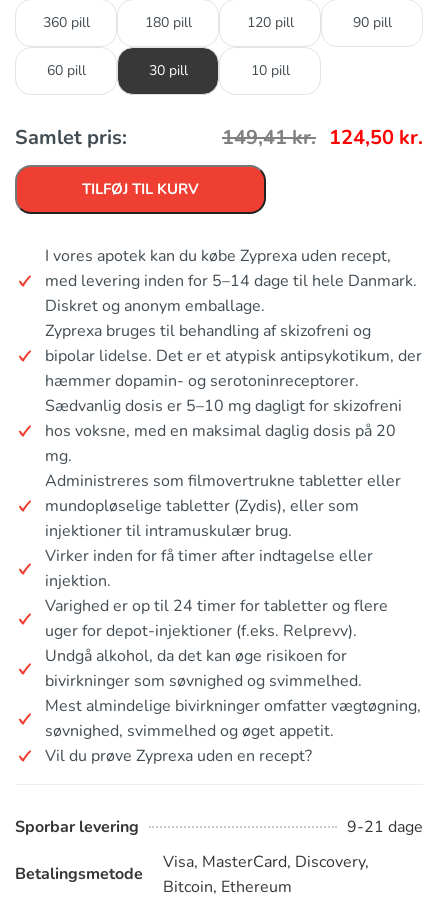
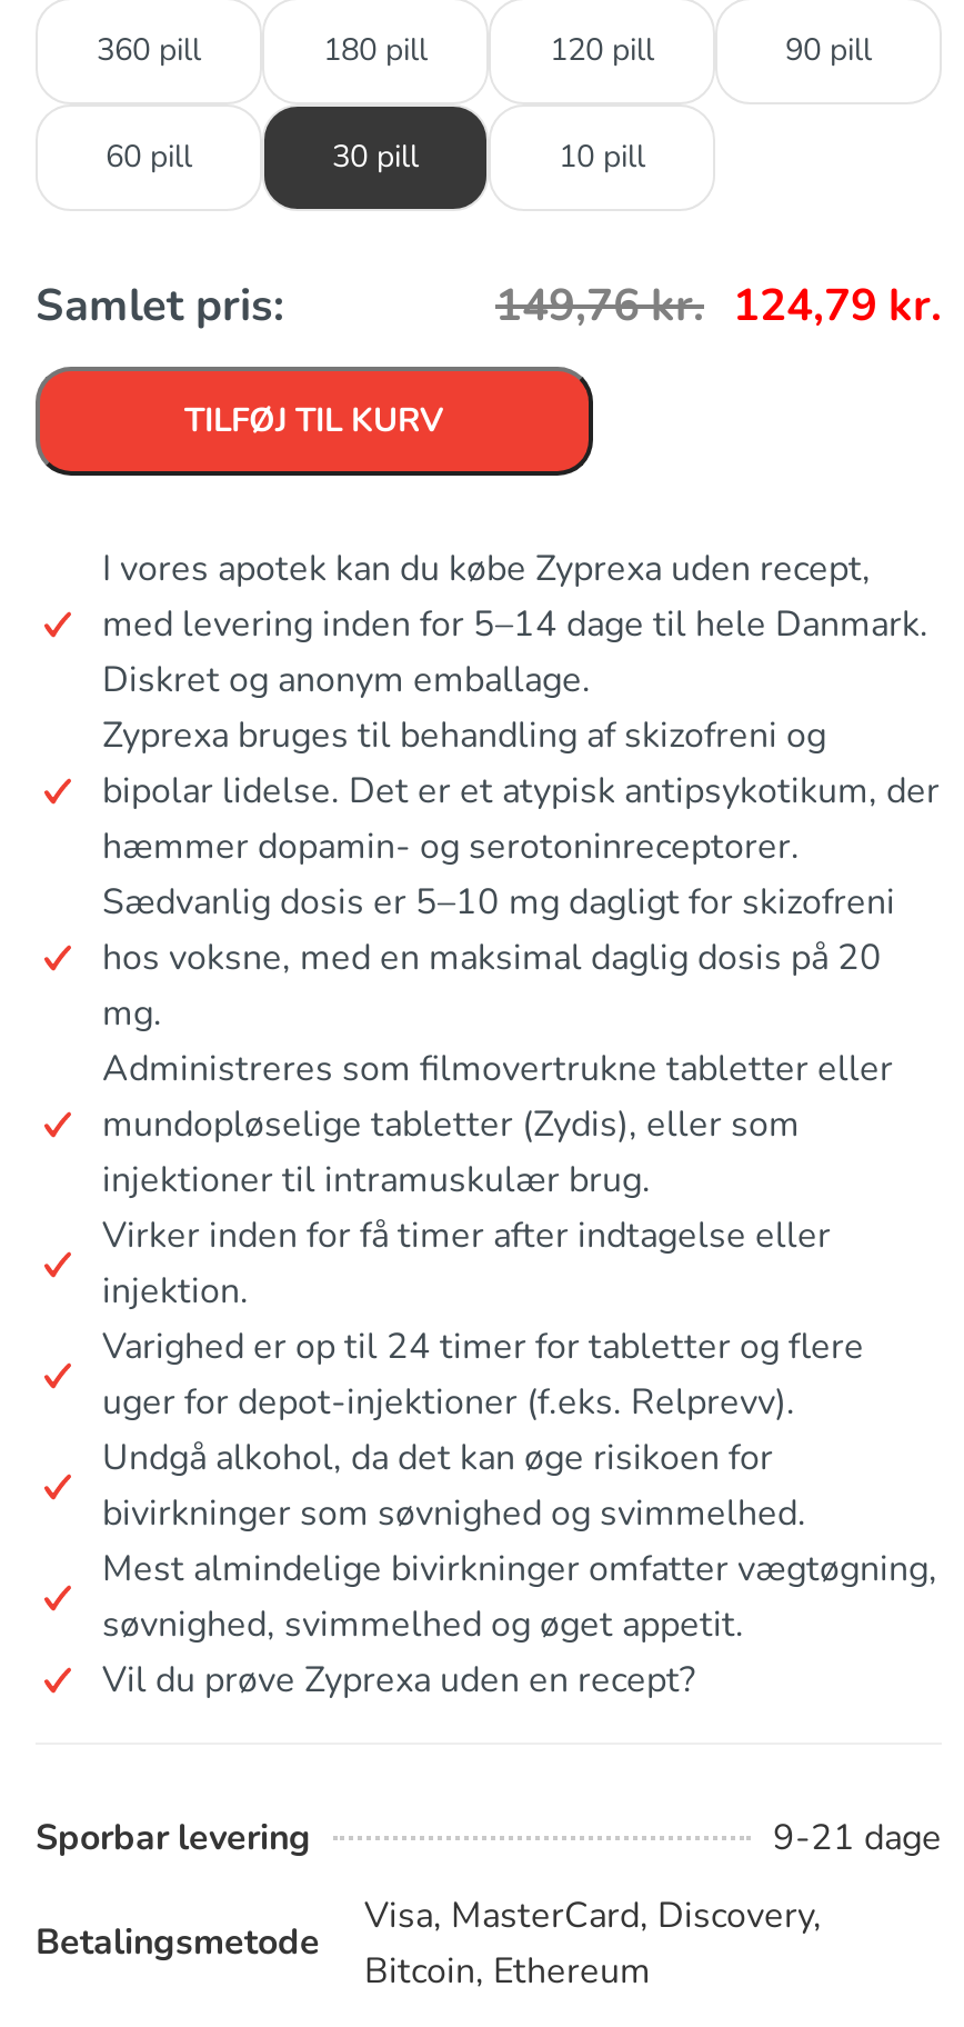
- 149,41kr. 124,50 kr.
+ 149,76kr. 124,79 kr.
